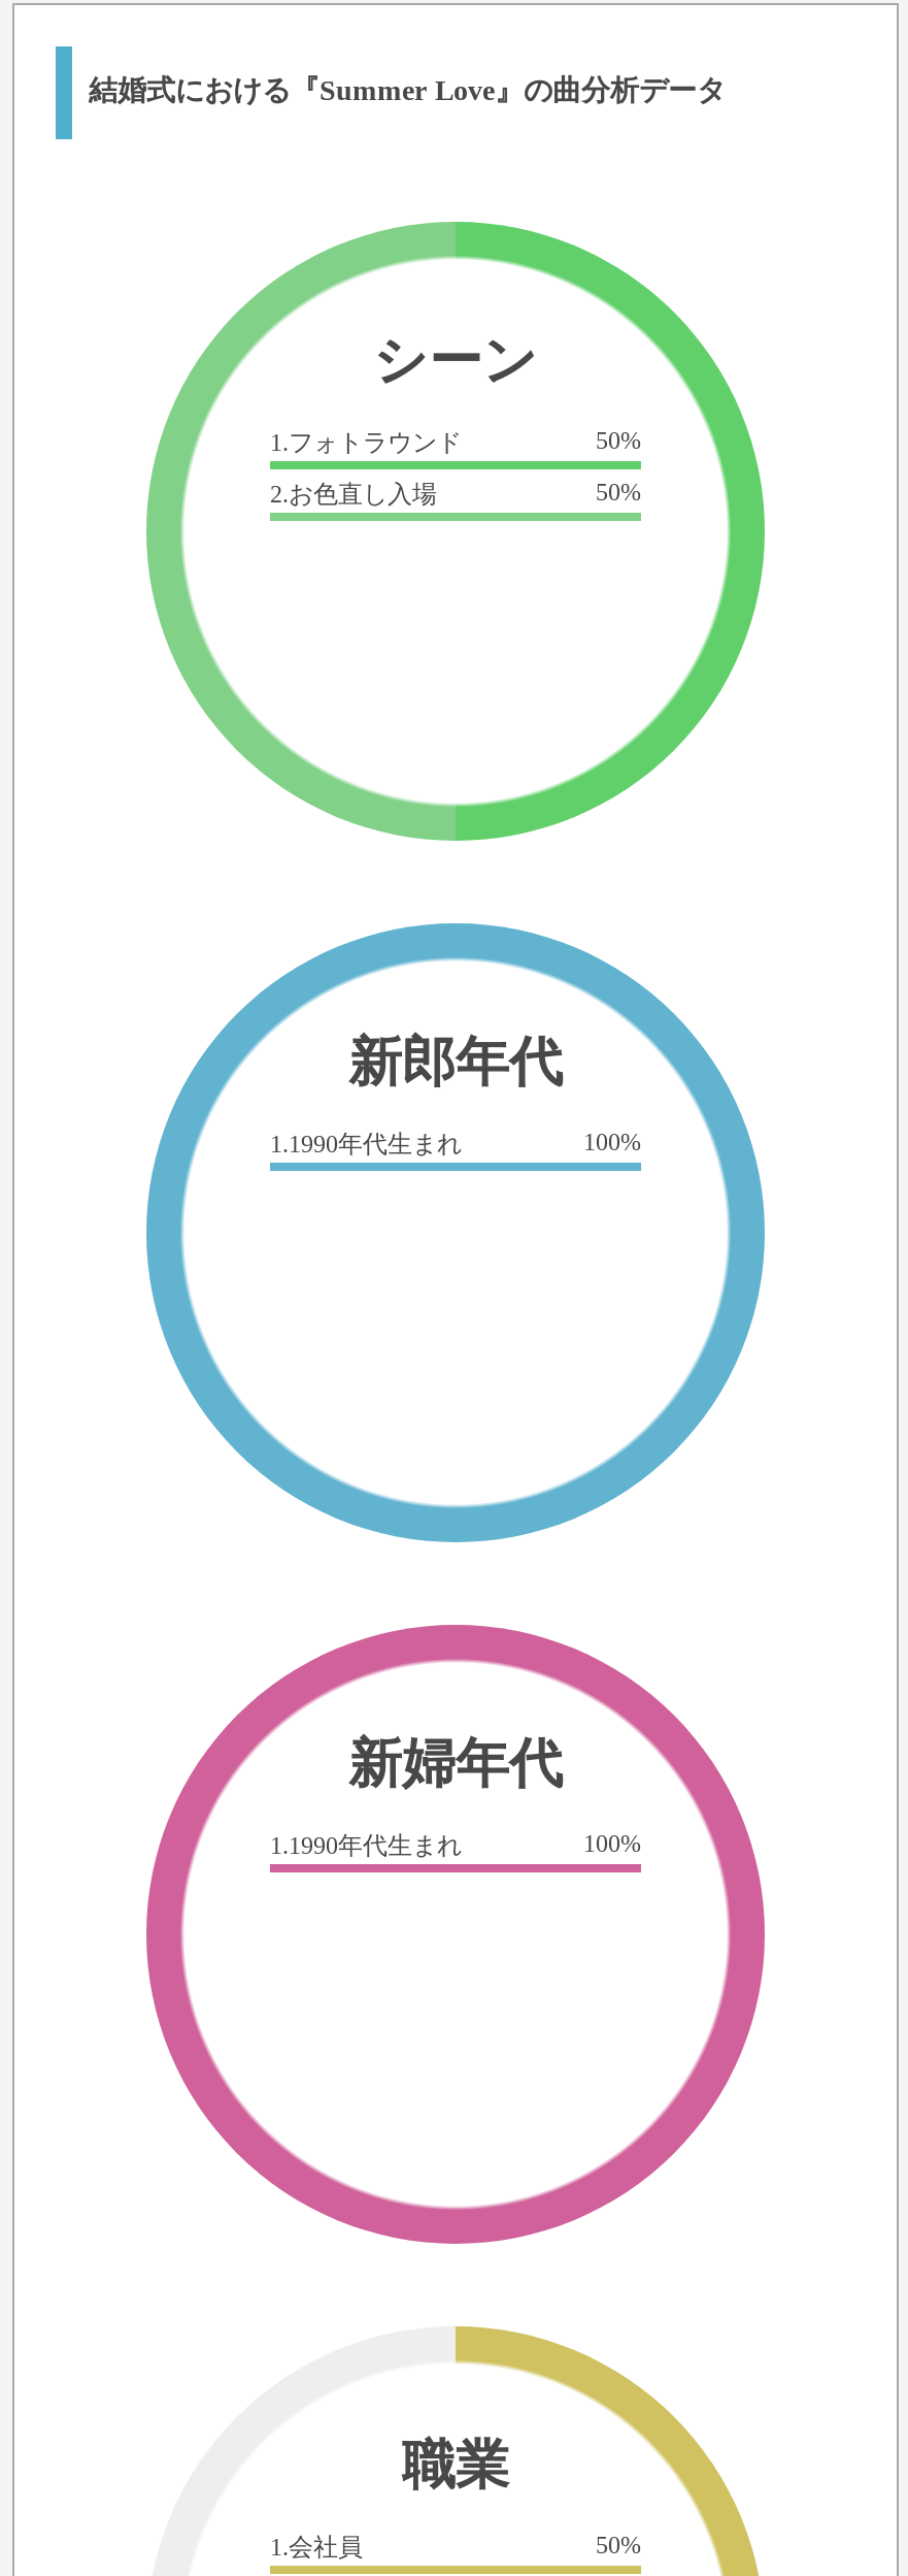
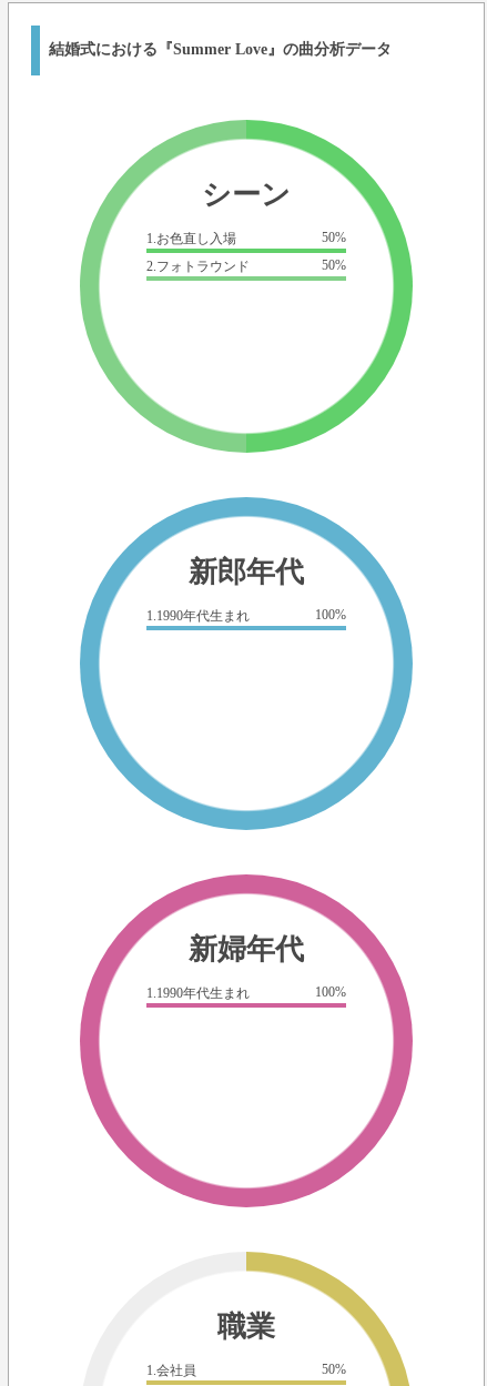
- 1.フォトラウンド
+ 1.お色直し入場

- 2.お色直し入場
+ 2.フォトラウンド
